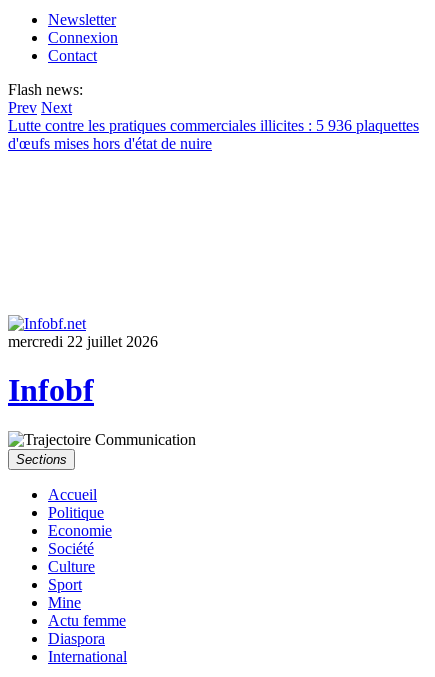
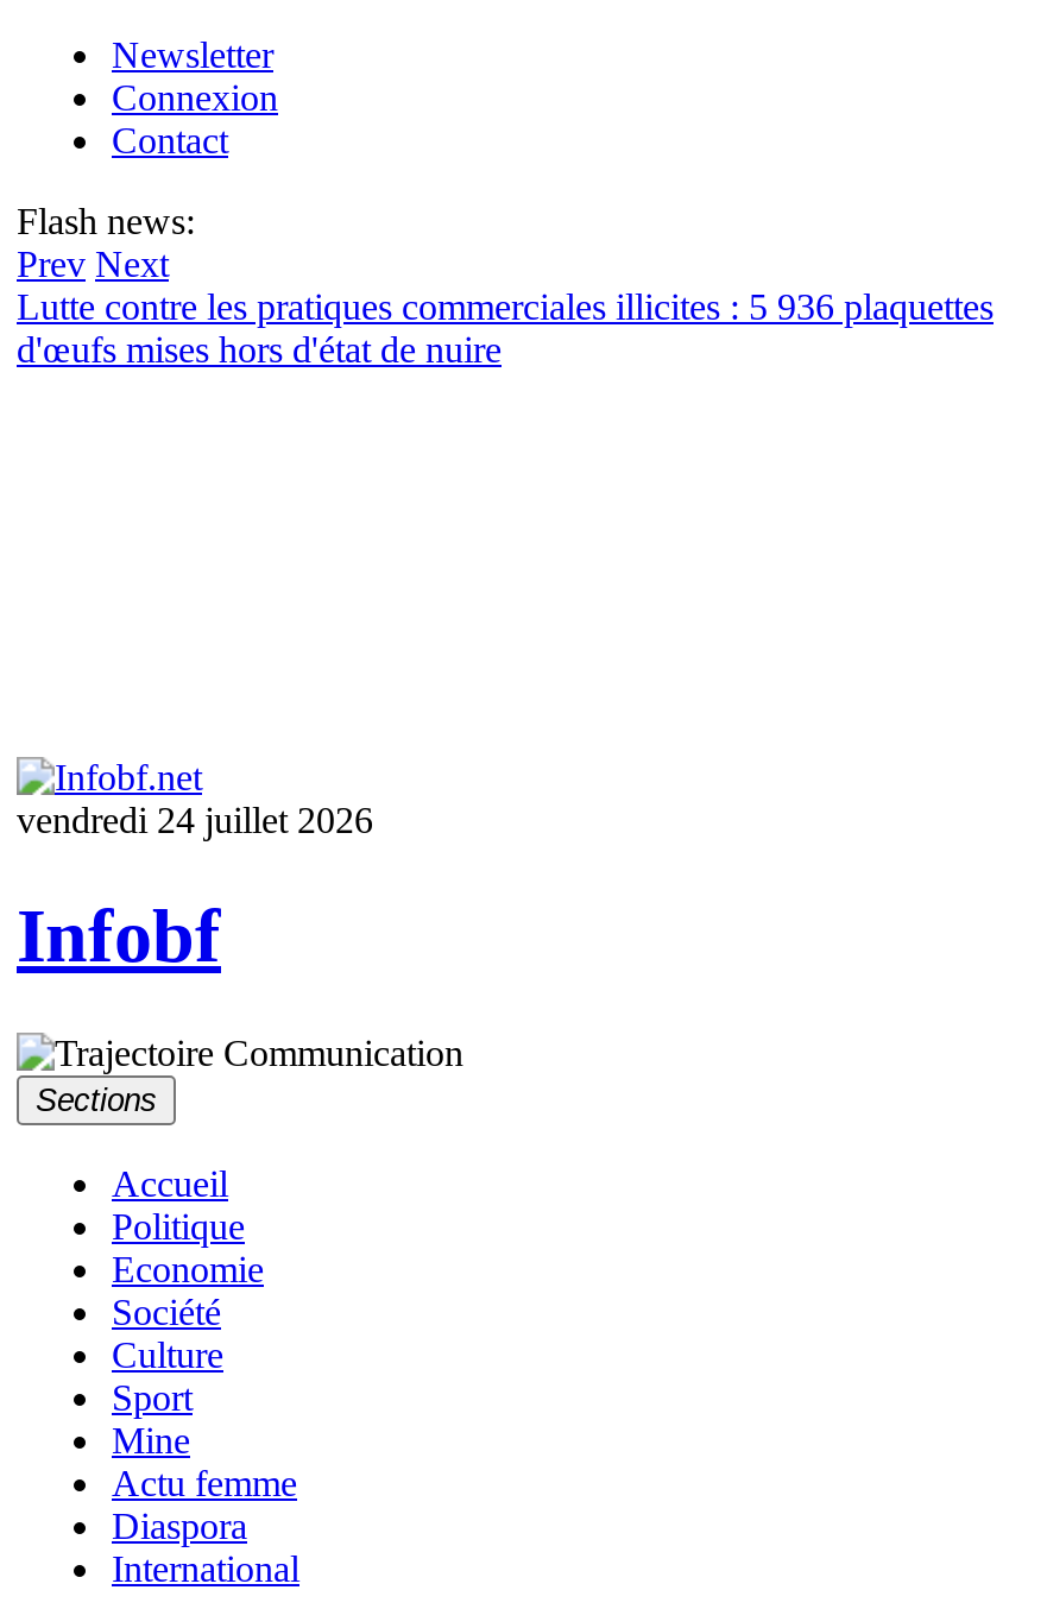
- mercredi 22 juillet 2026
+ vendredi 24 juillet 2026
